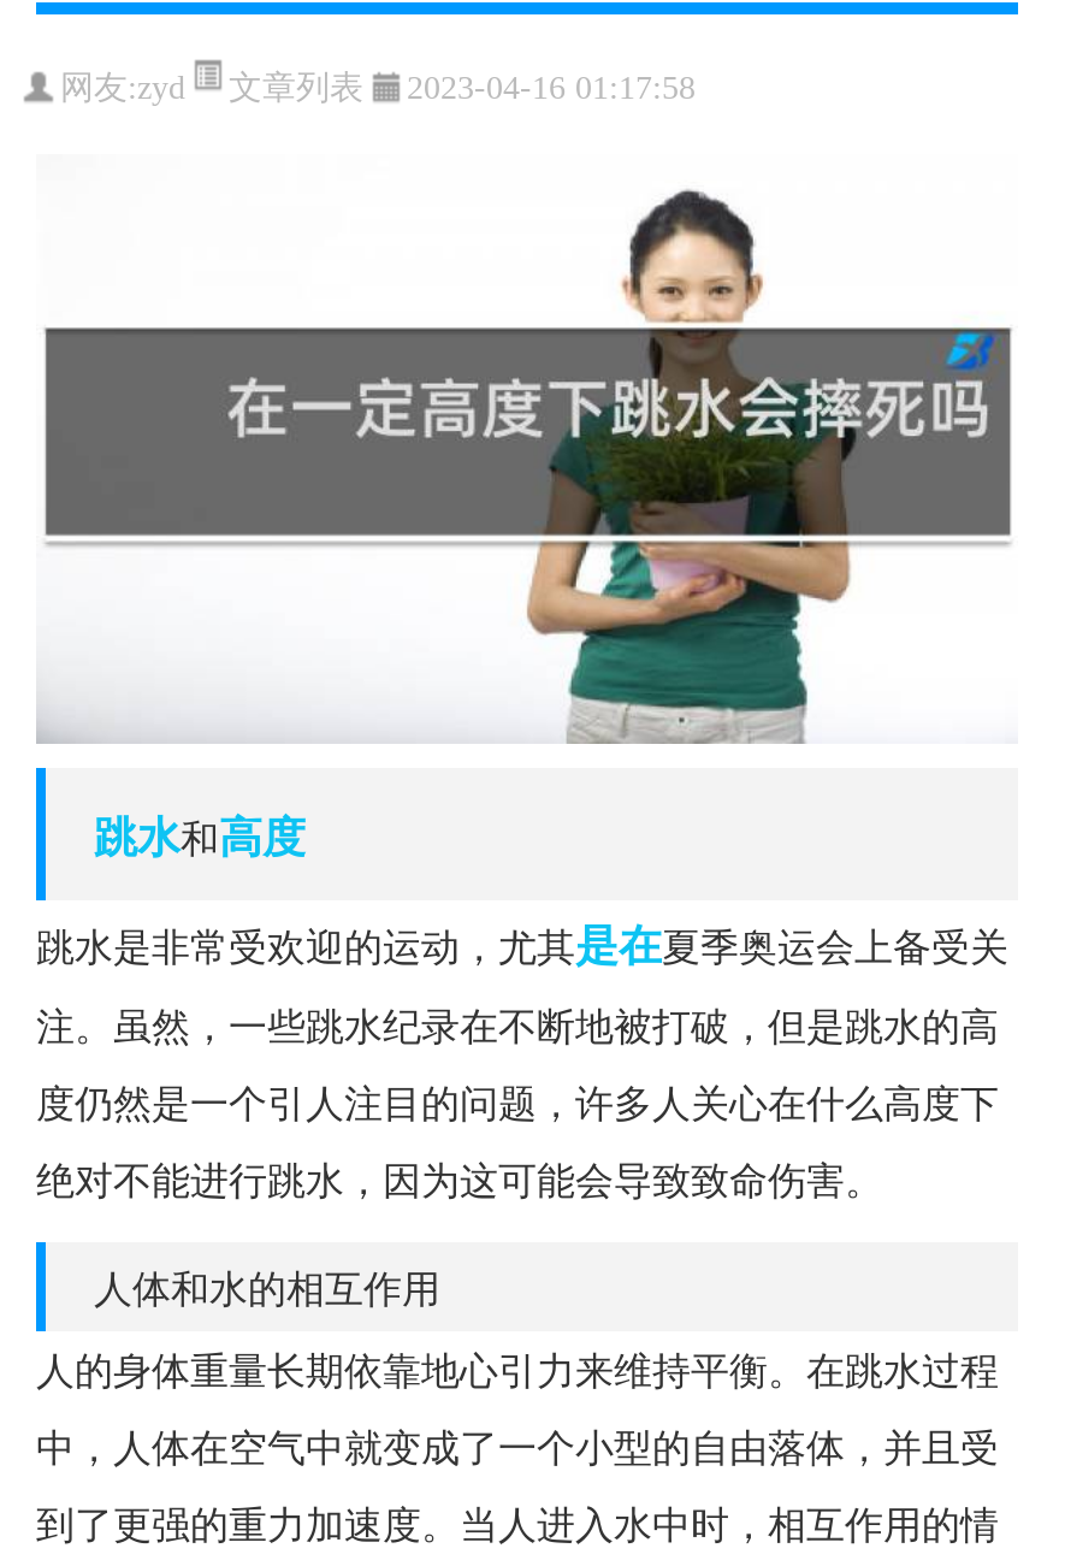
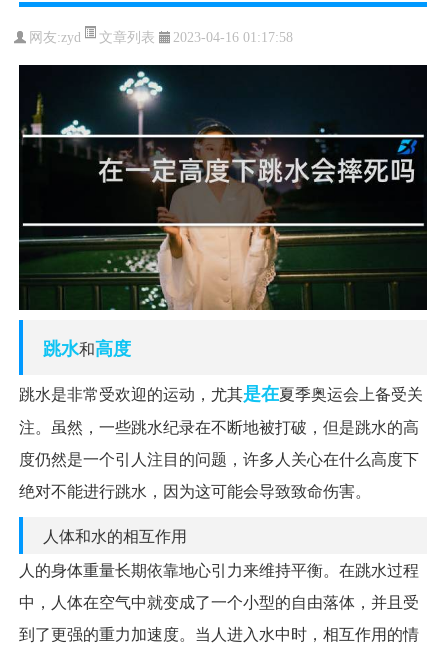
- [image]
+ [image]
